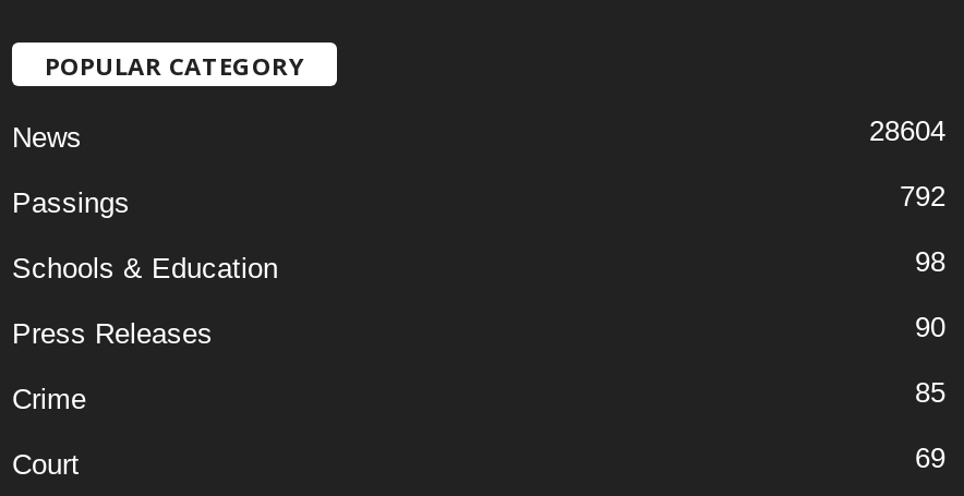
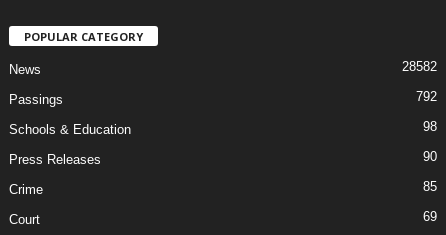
- 28604
+ 28582
